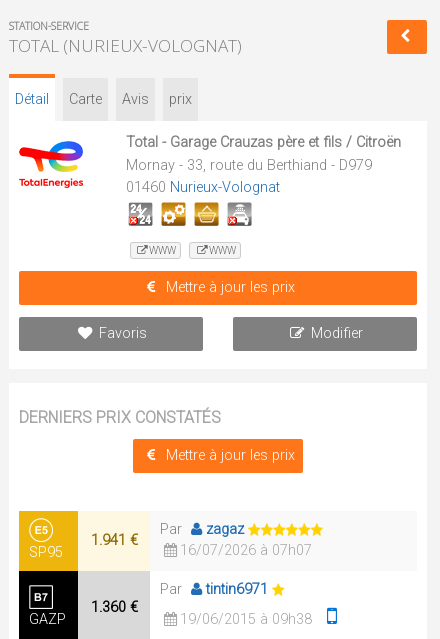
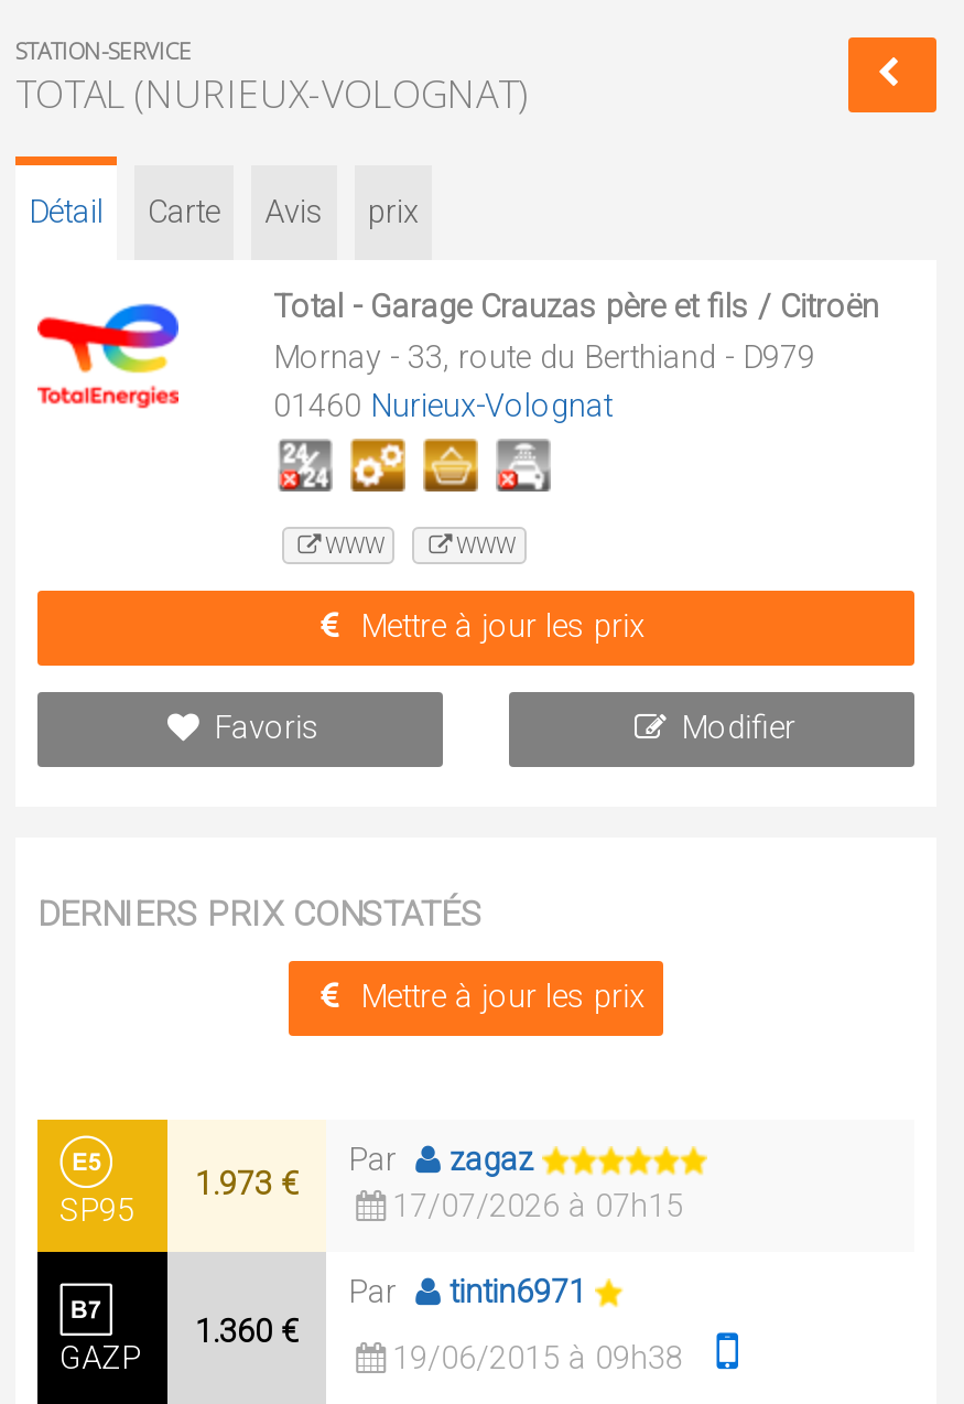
- 1.941 €
+ 1.973 €

- 16/07/2026 à 07h07
+ 17/07/2026 à 07h15
